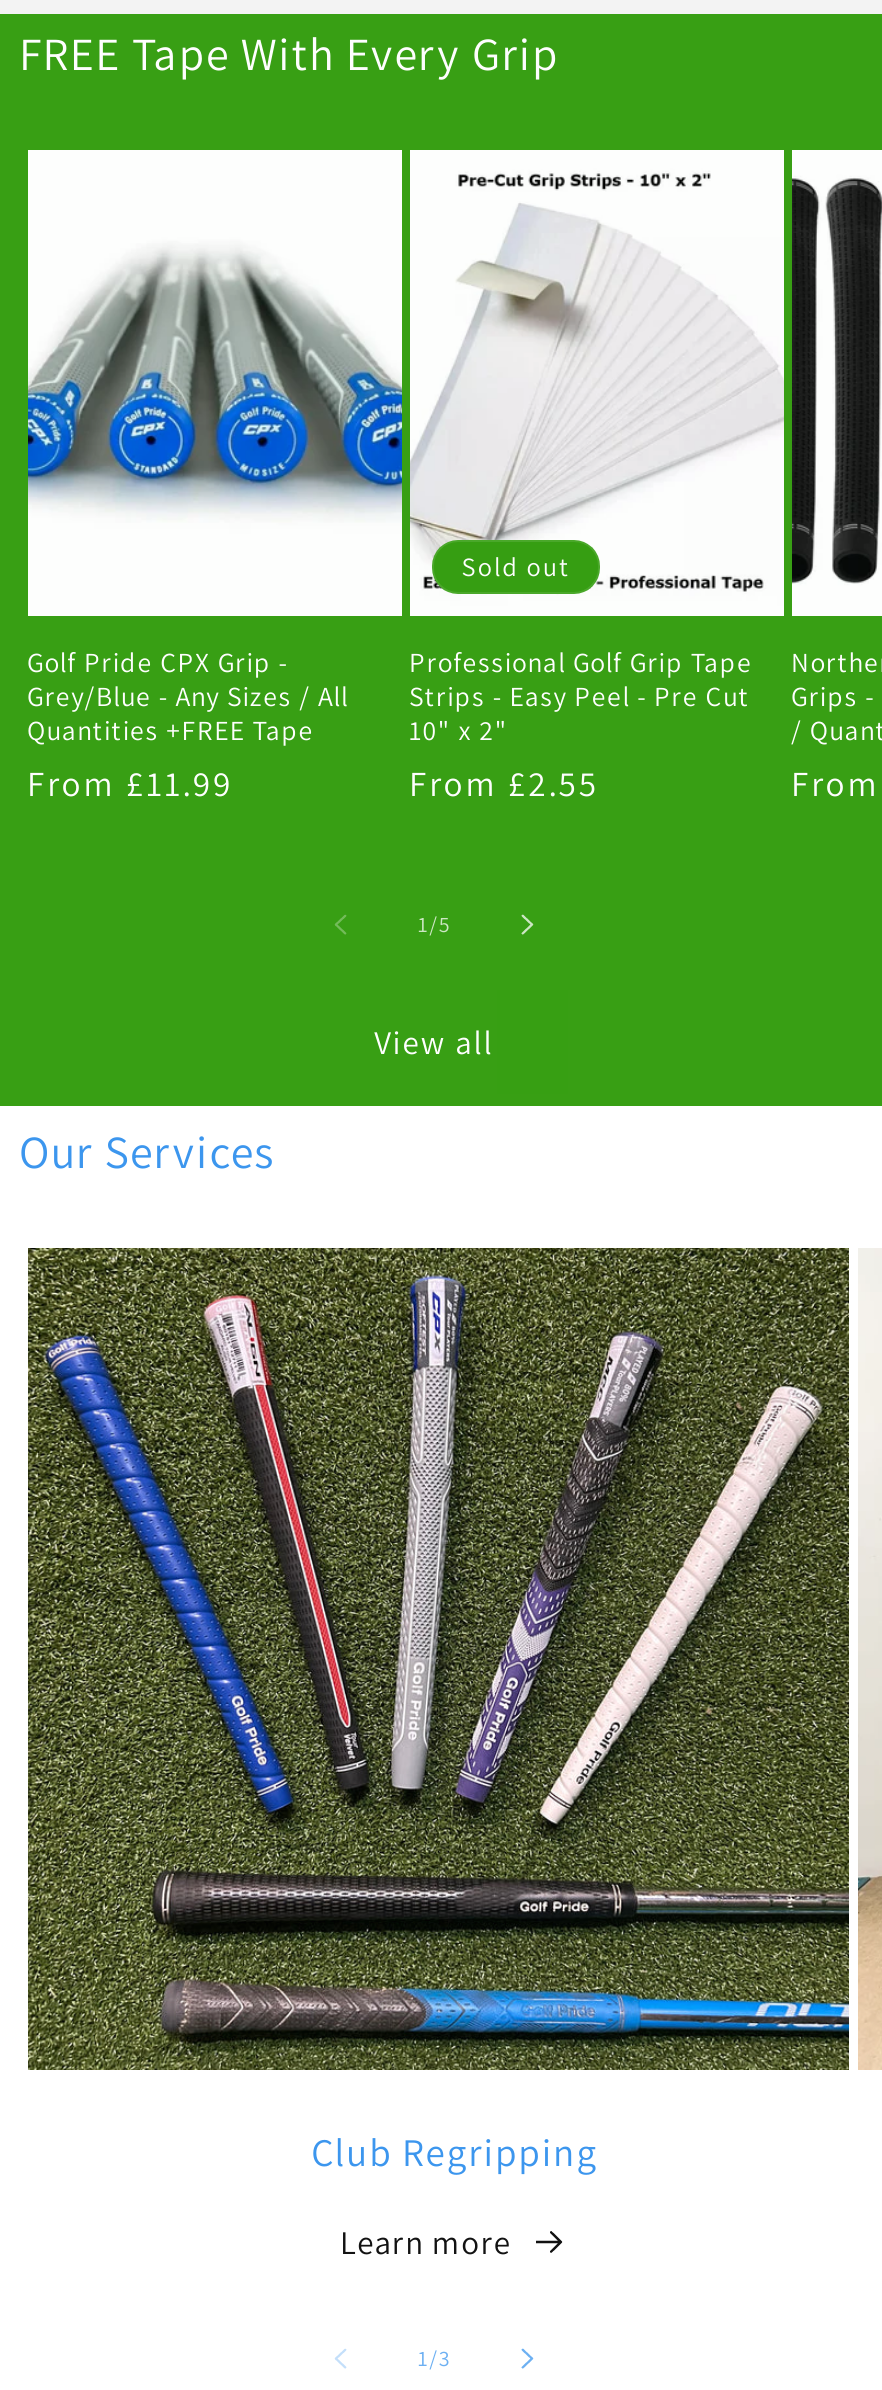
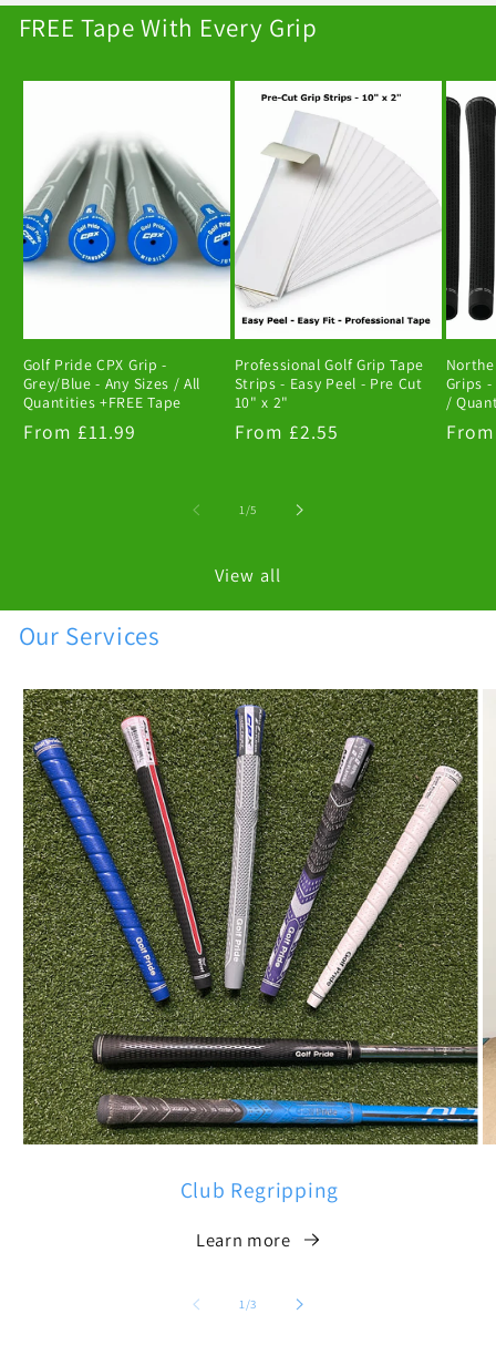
- Sold out
